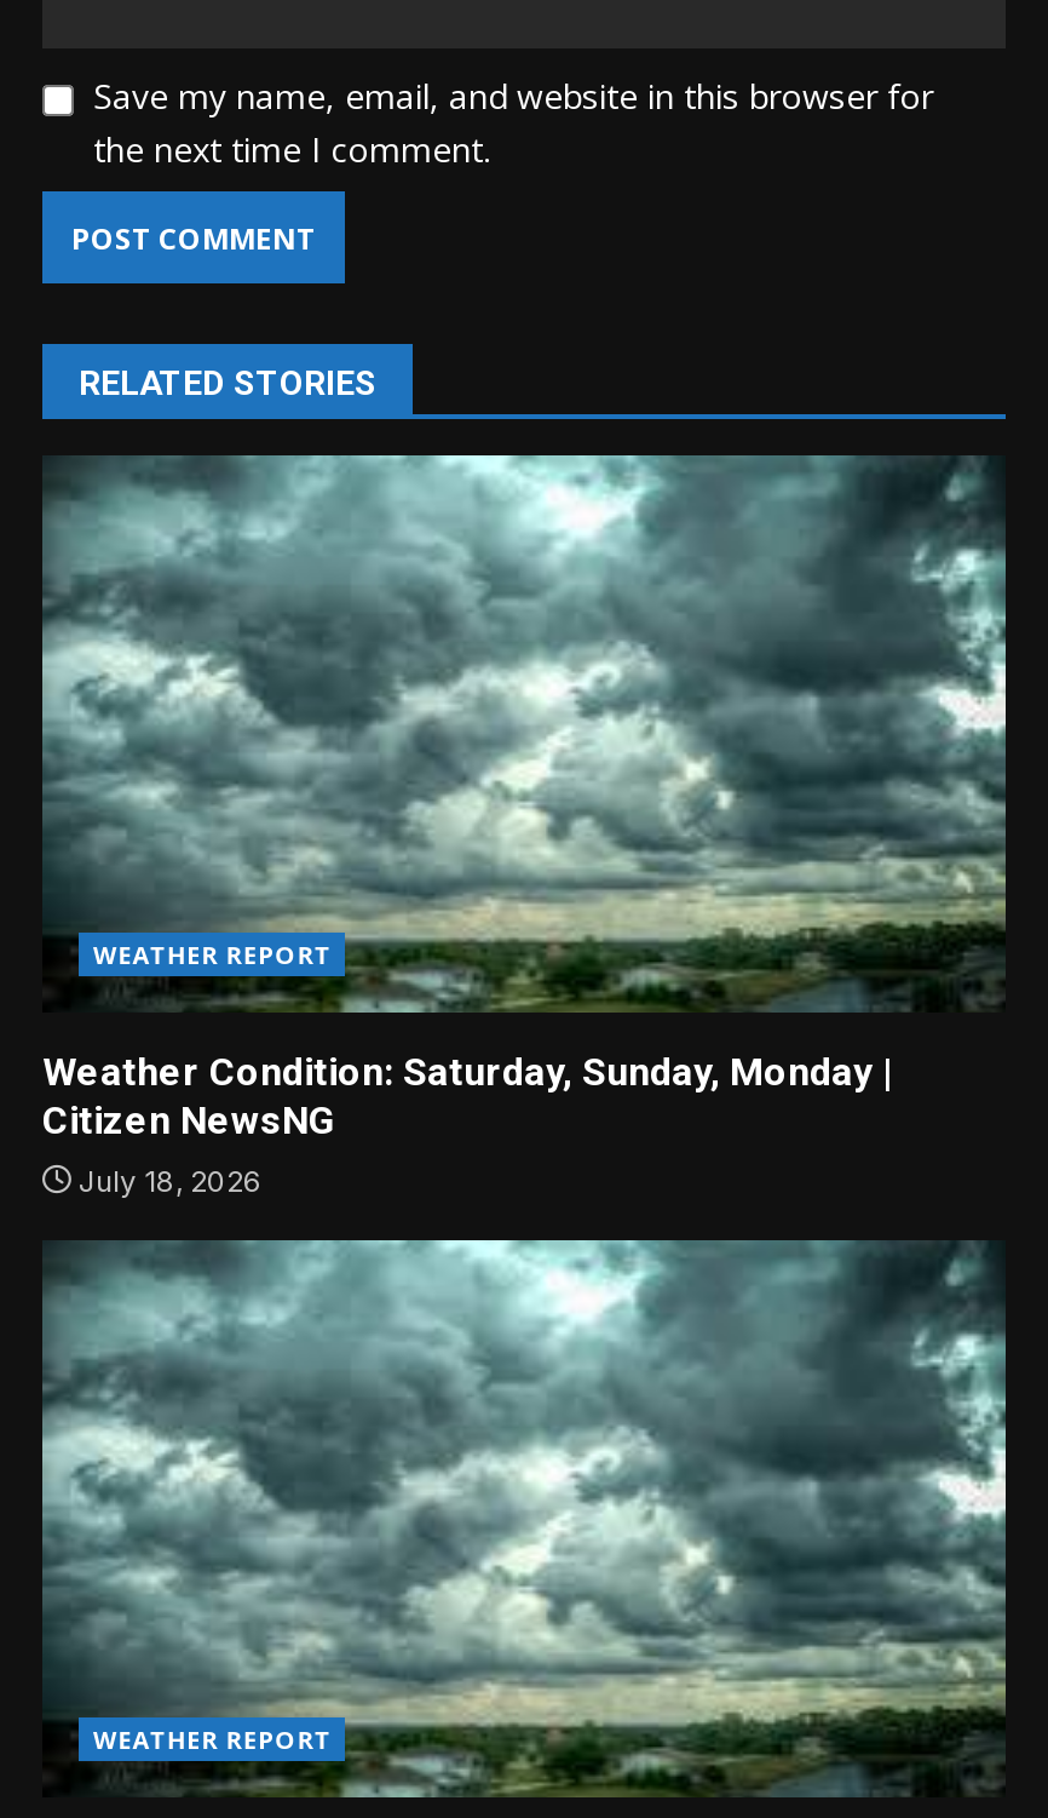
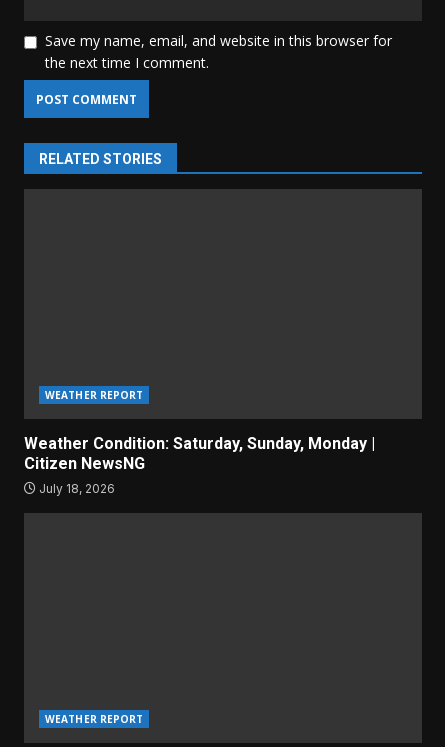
- [image]

- [image]
